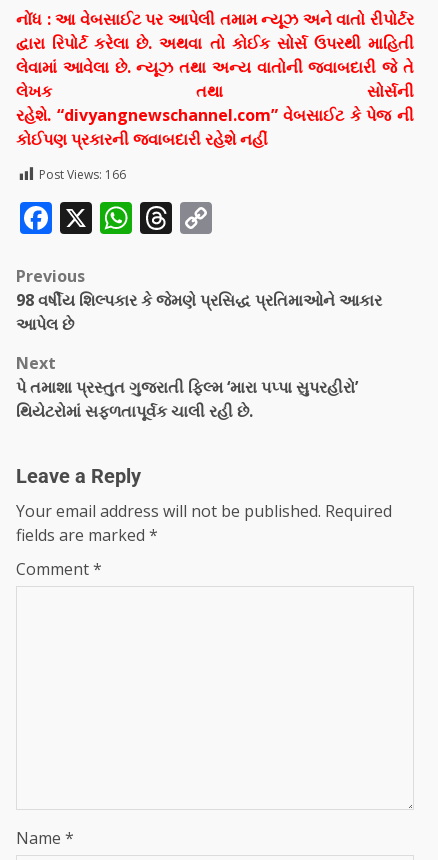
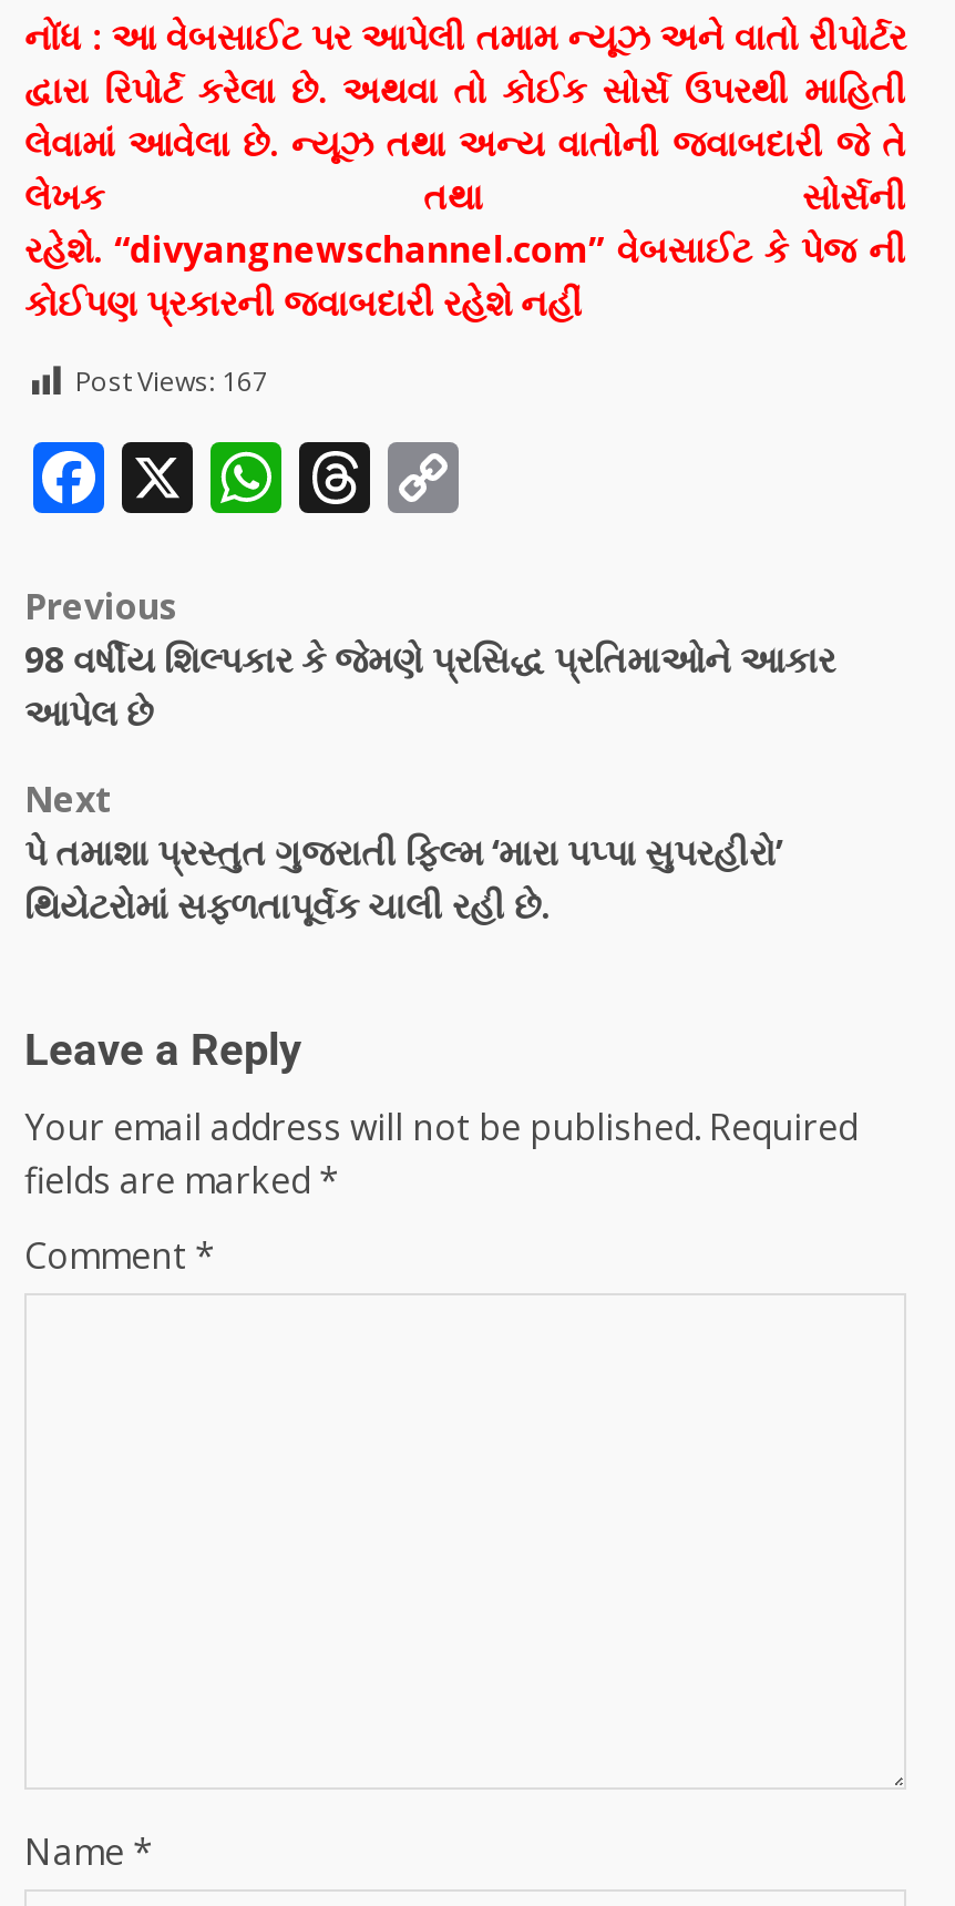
- Post Views: 166
+ Post Views: 167
